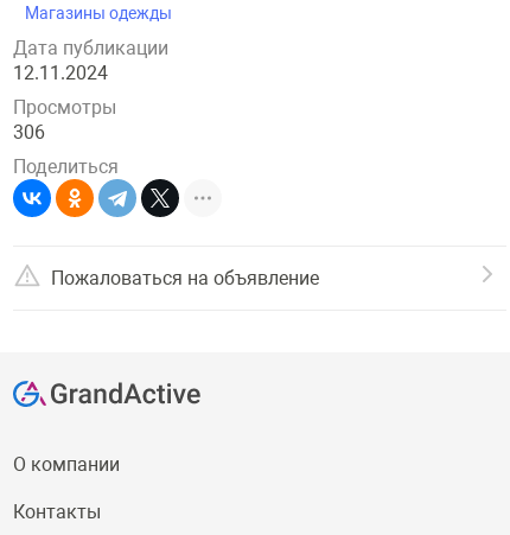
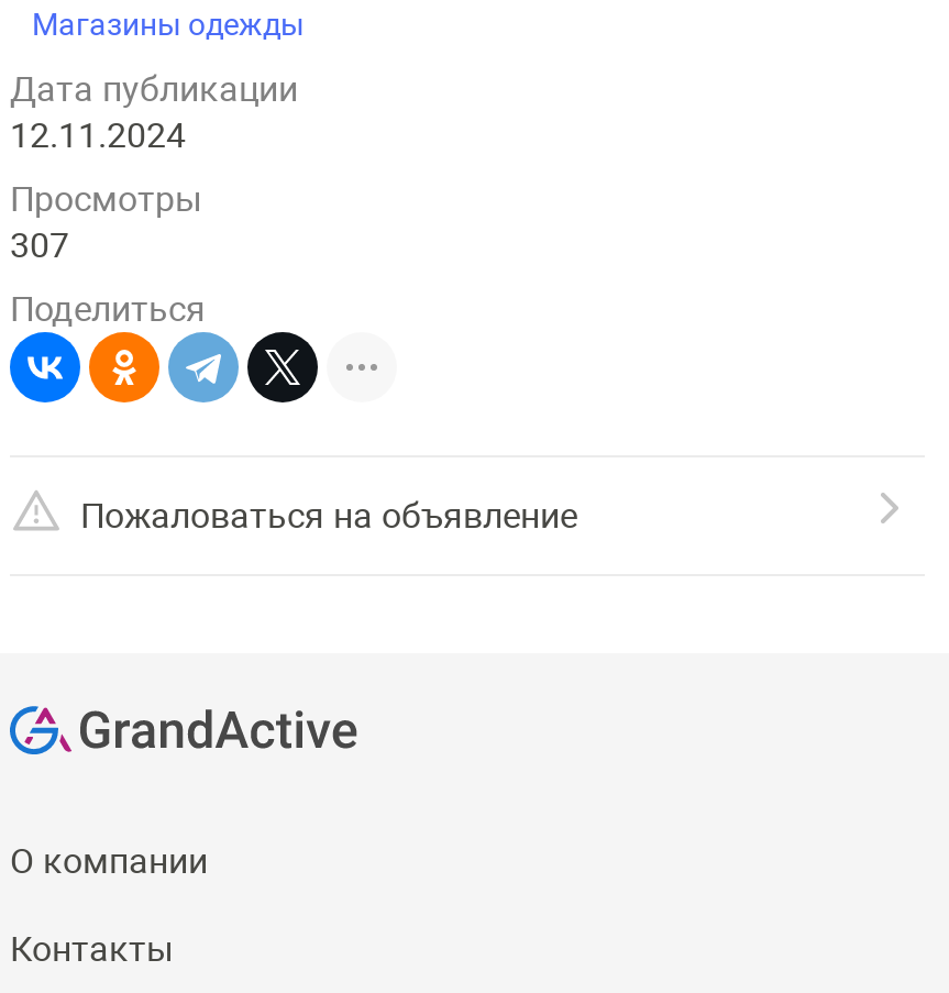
- 306
+ 307
